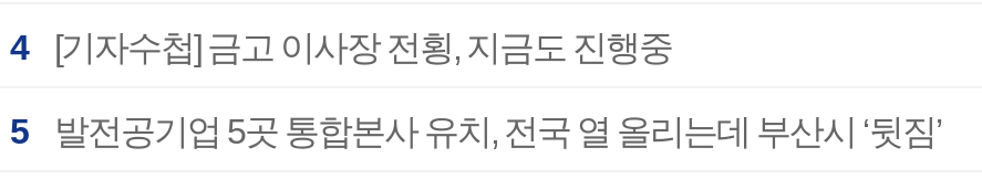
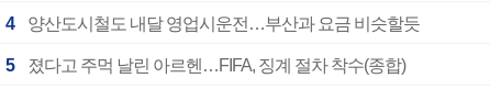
- [기자수첩] 금고 이사장 전횡, 지금도 진행중
+ 양산도시철도 내달 영업시운전…부산과 요금 비슷할듯

- 발전공기업 5곳 통합본사 유치, 전국 열 올리는데 부산시 ‘뒷짐’
+ 졌다고 주먹 날린 아르헨…FIFA, 징계 절차 착수(종합)
